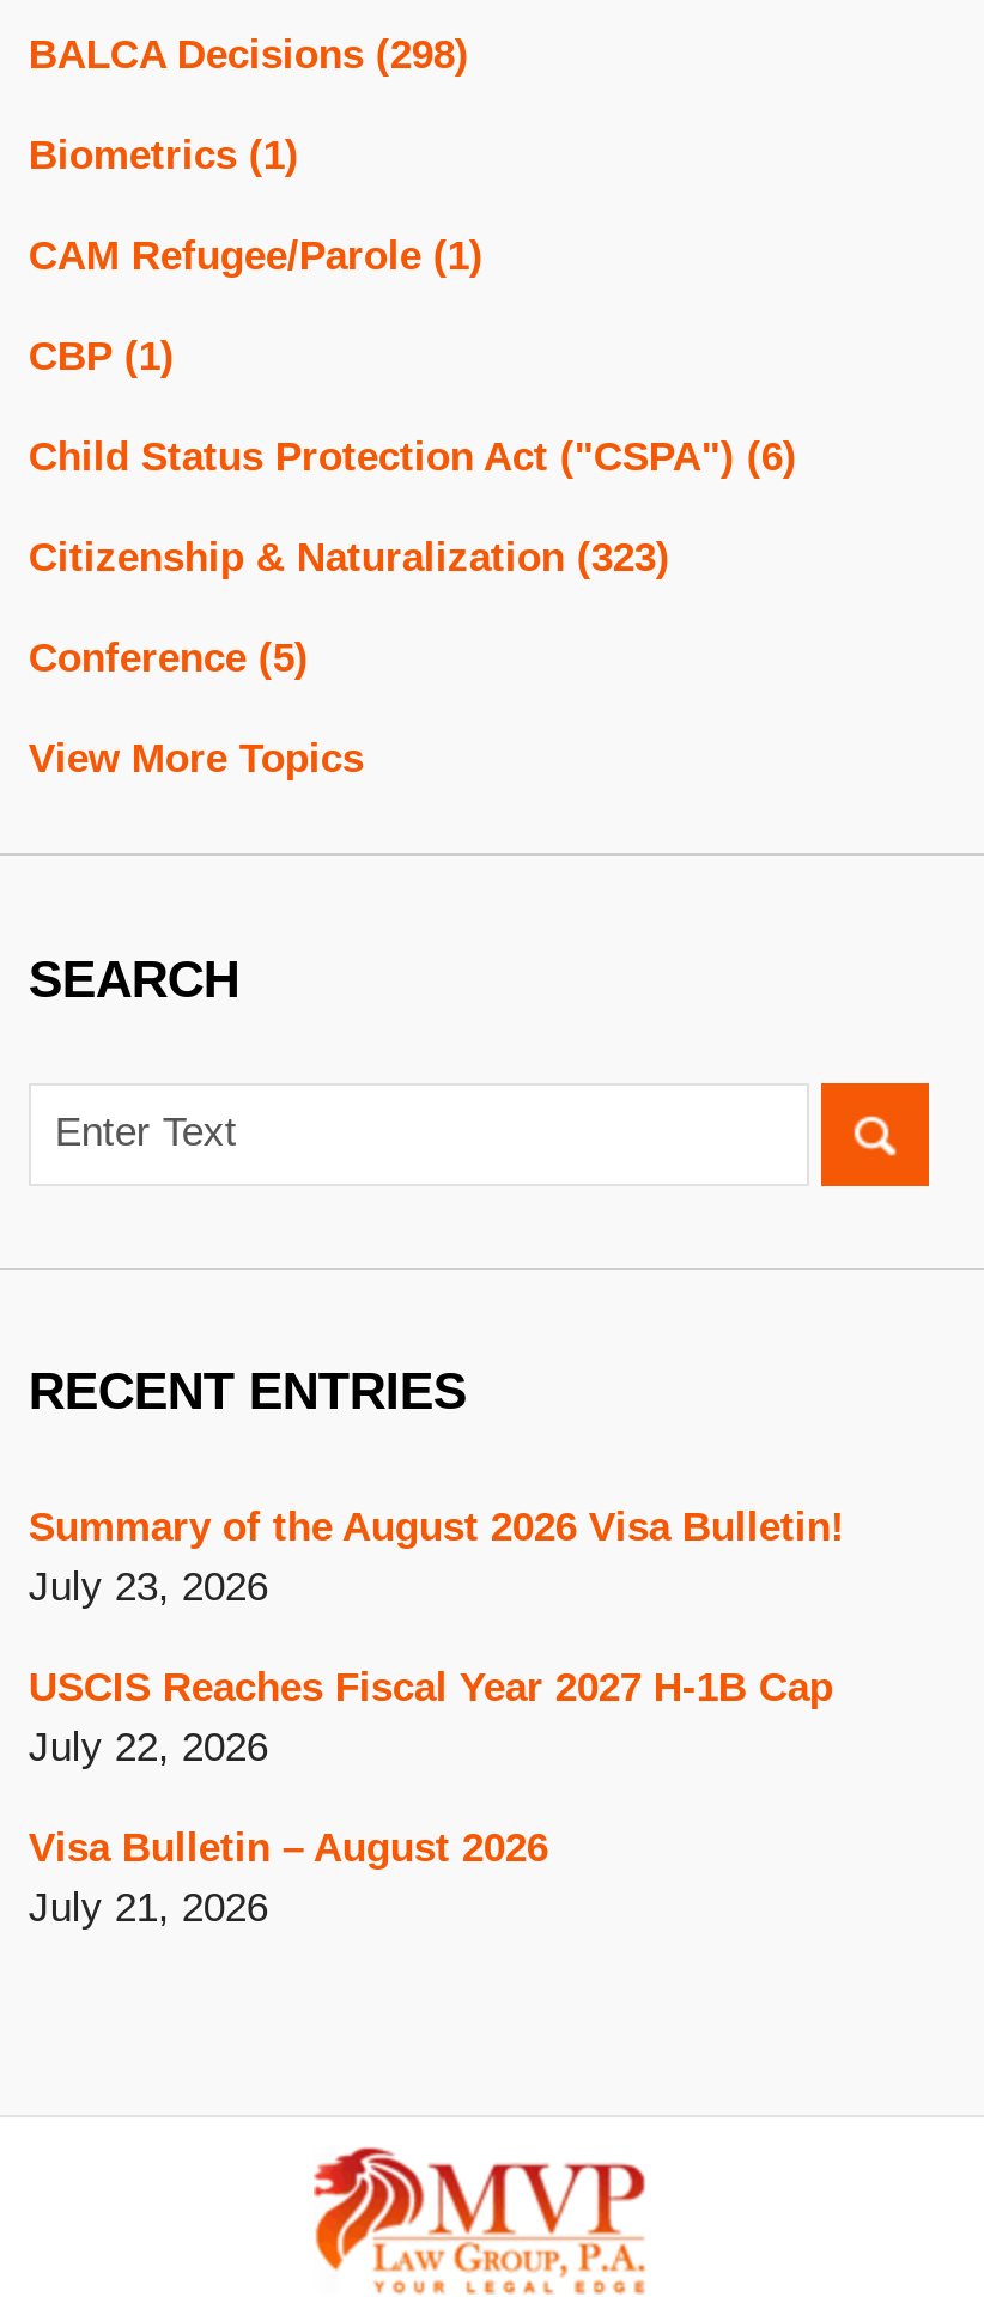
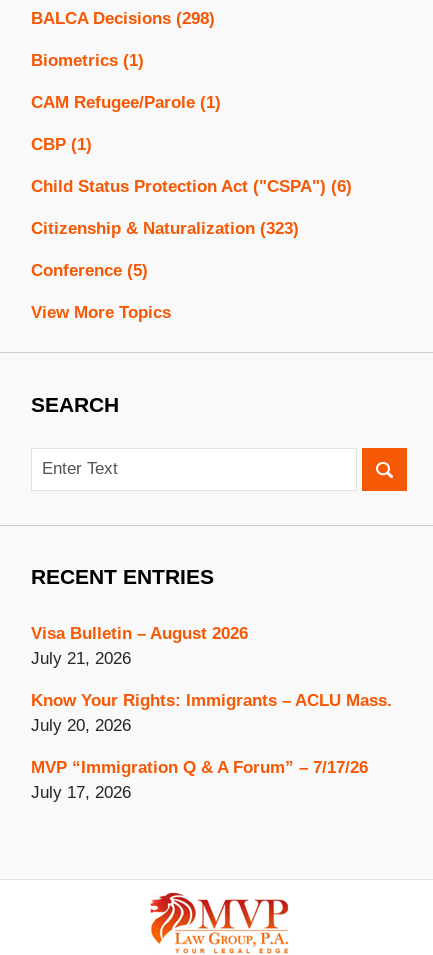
- Summary of the August 2026 Visa Bulletin!
- July 23, 2026
- USCIS Reaches Fiscal Year 2027 H-1B Cap
- July 22, 2026

moved up: Visa Bulletin – August 2026 | July 21, 2026

+ Know Your Rights: Immigrants – ACLU Mass.
+ July 20, 2026
+ MVP “Immigration Q & A Forum” – 7/17/26
+ July 17, 2026
